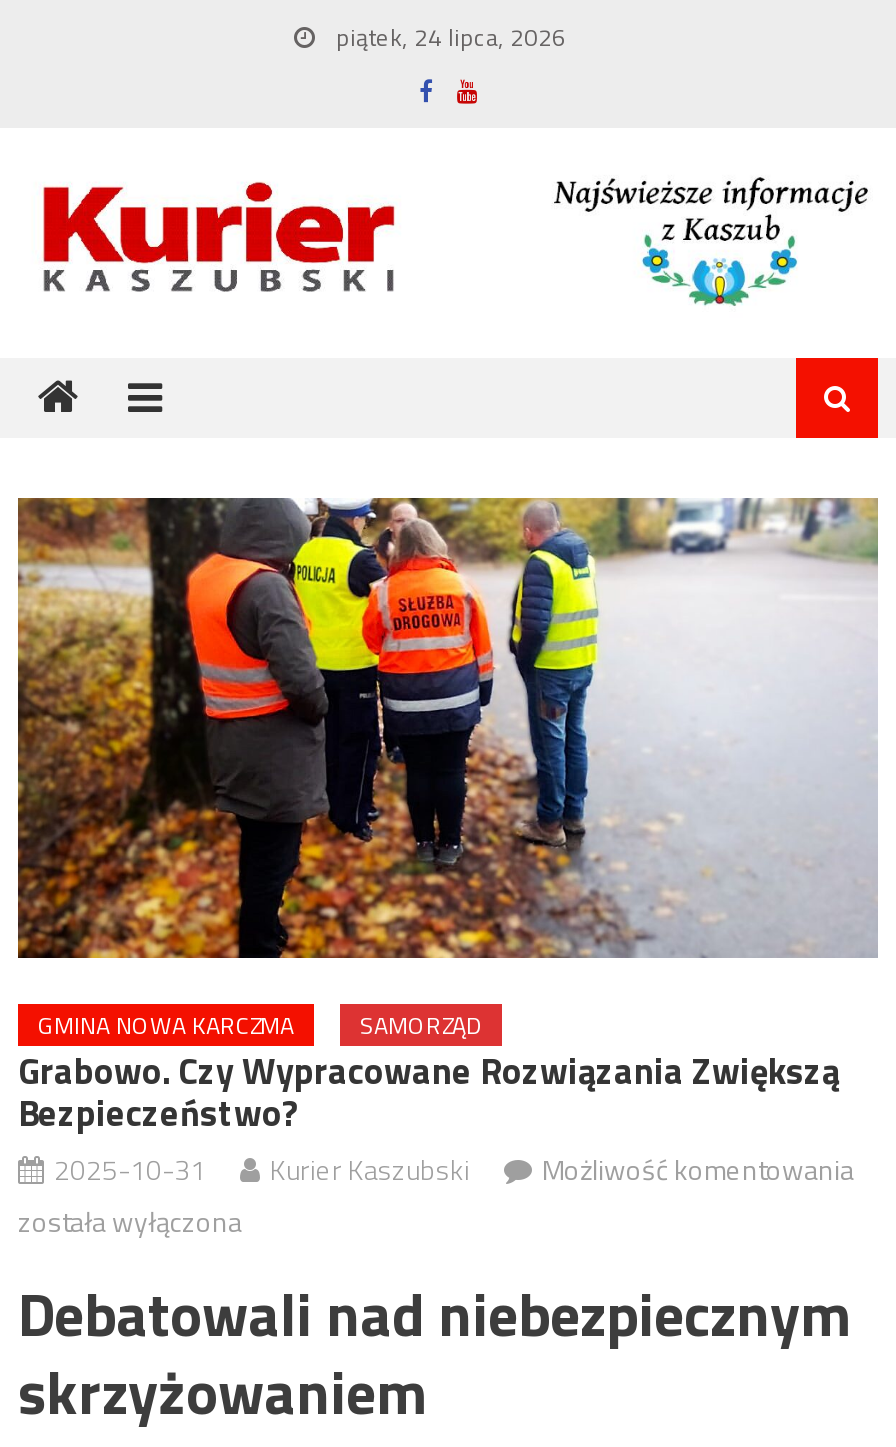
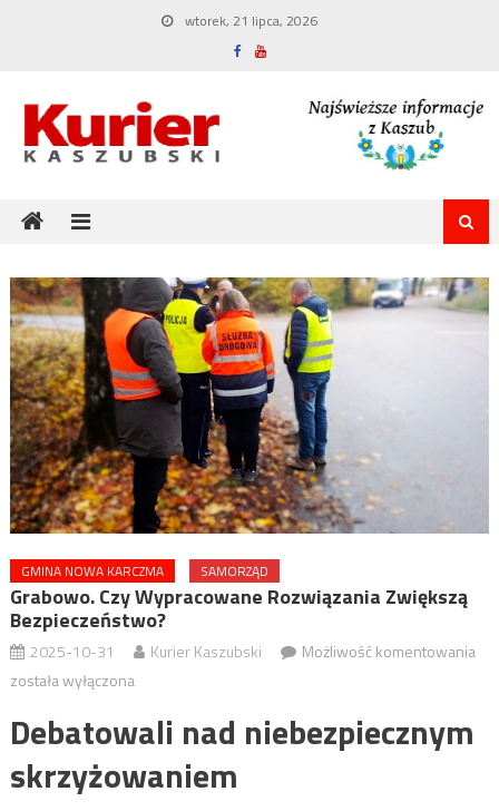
- piątek, 24 lipca, 2026
+ wtorek, 21 lipca, 2026
